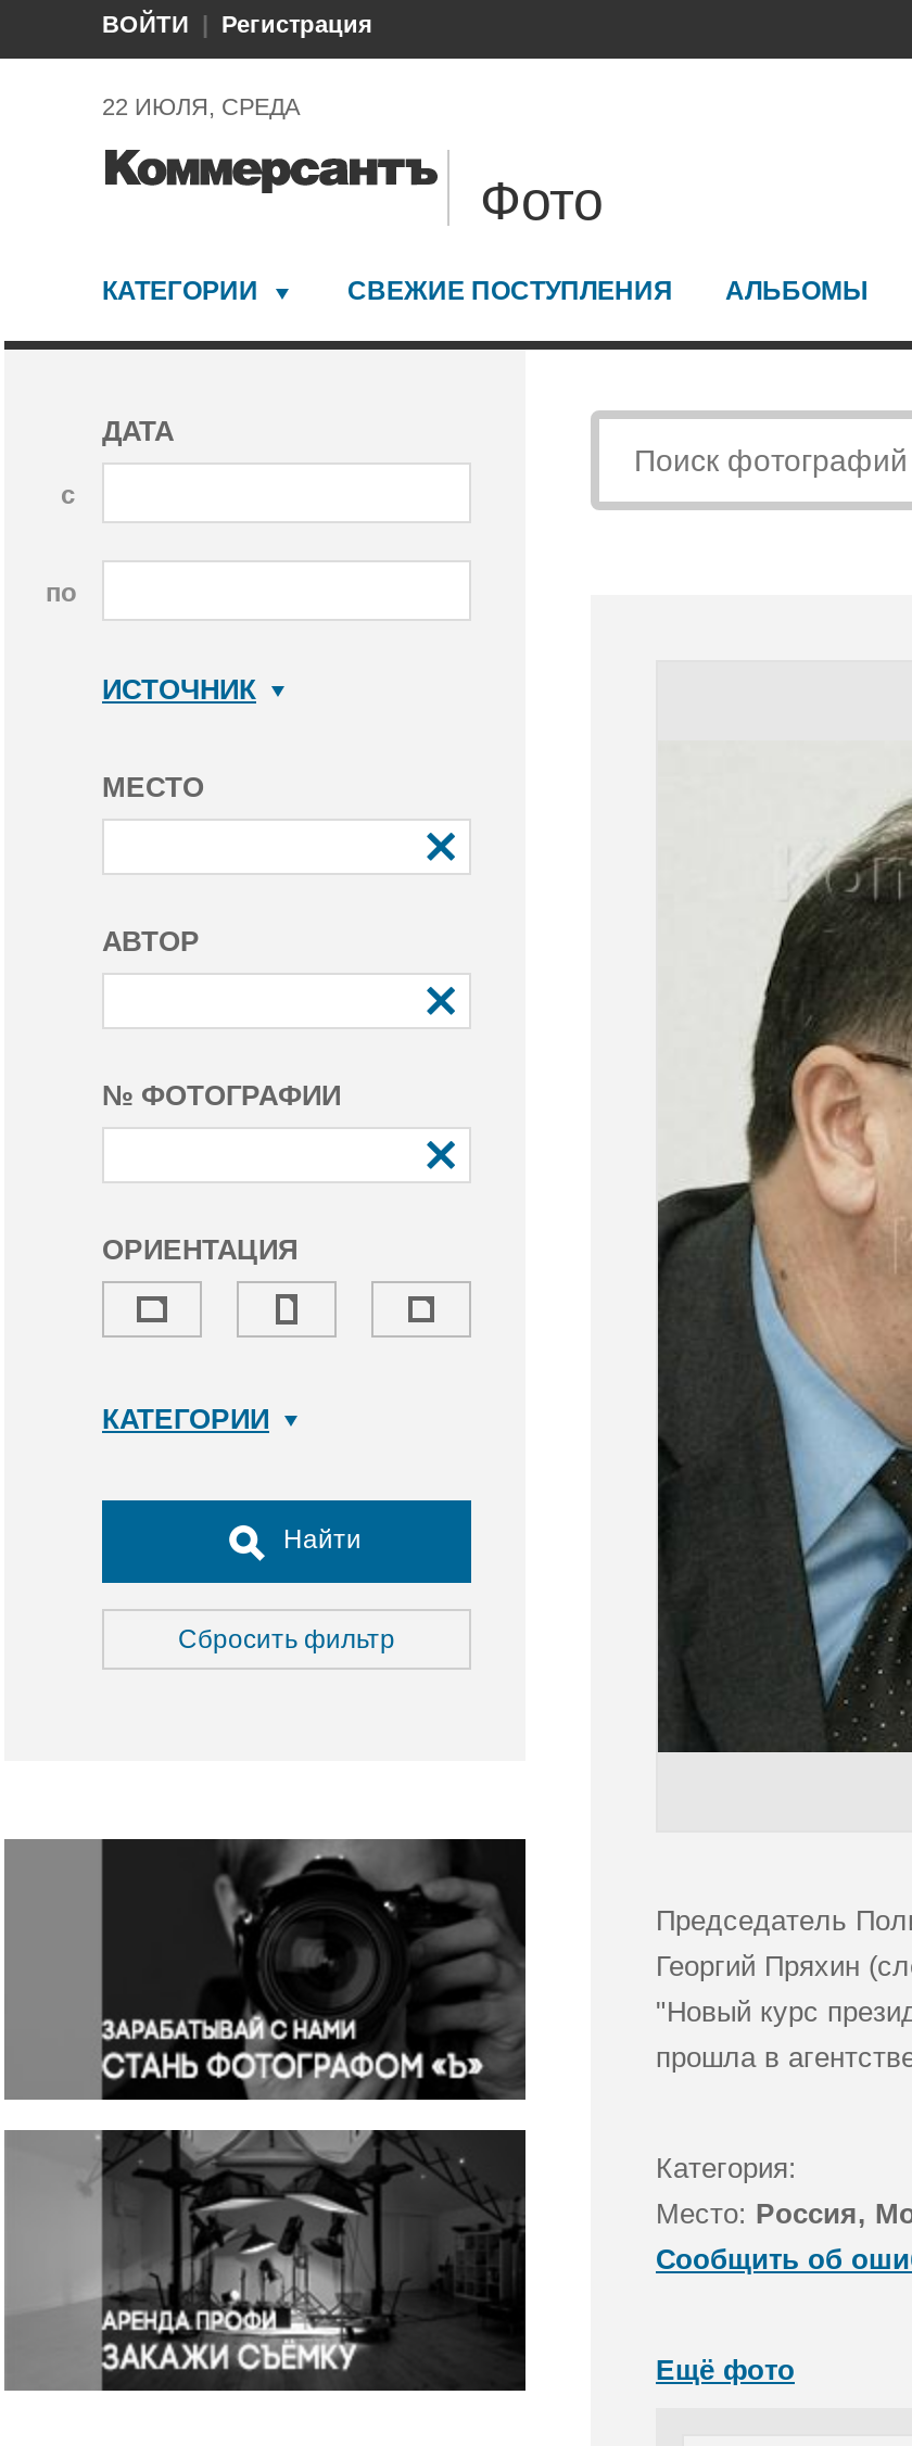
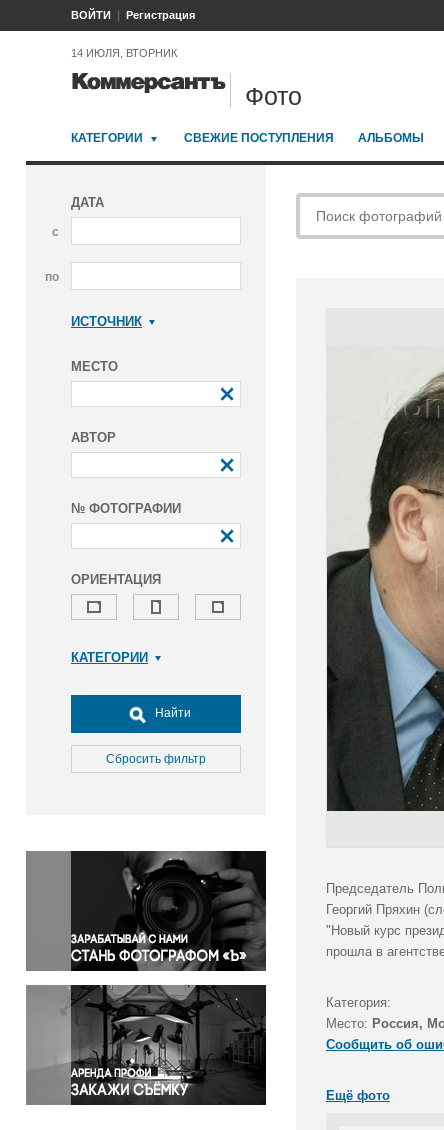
- 22 ИЮЛЯ, СРЕДА
+ 14 ИЮЛЯ, ВТОРНИК
